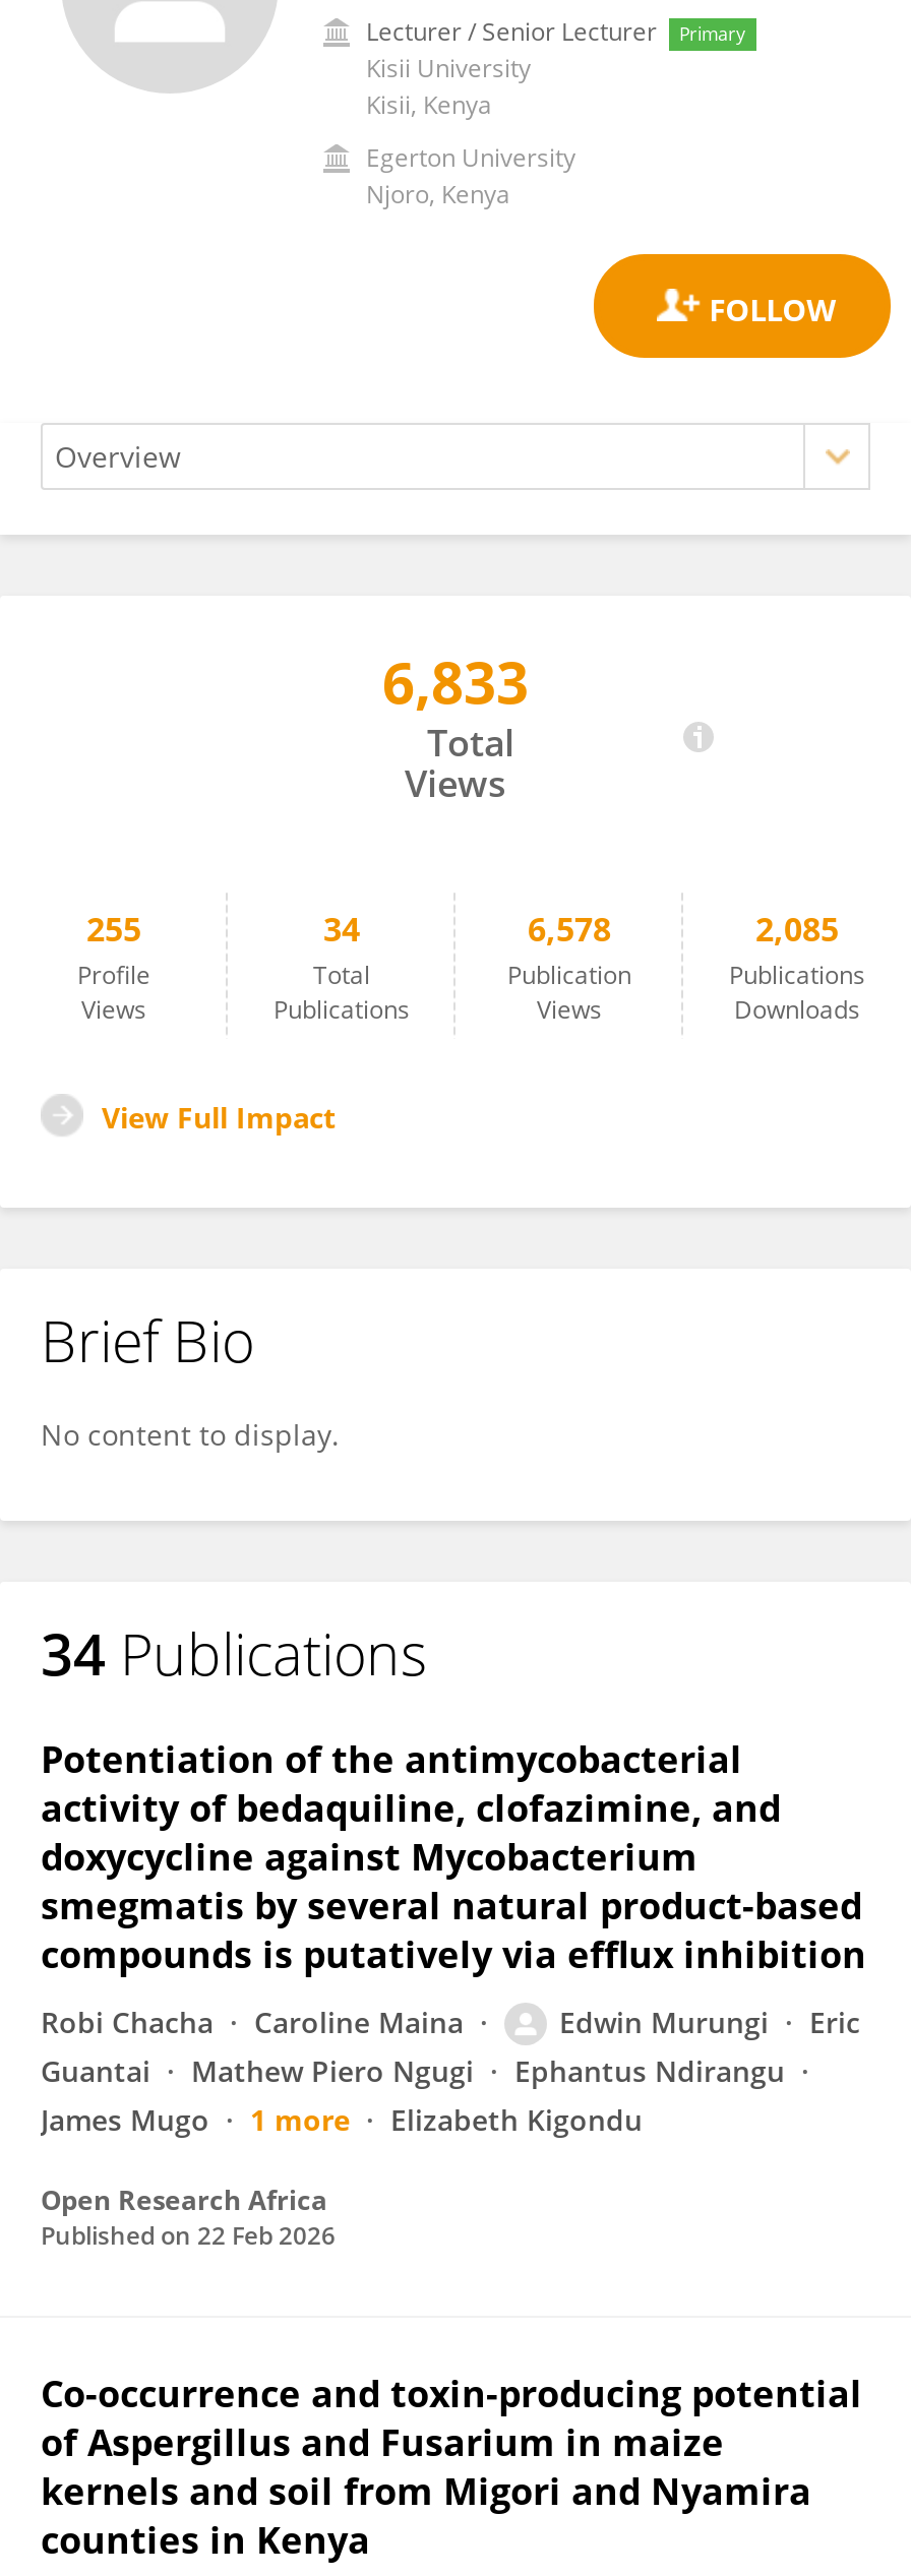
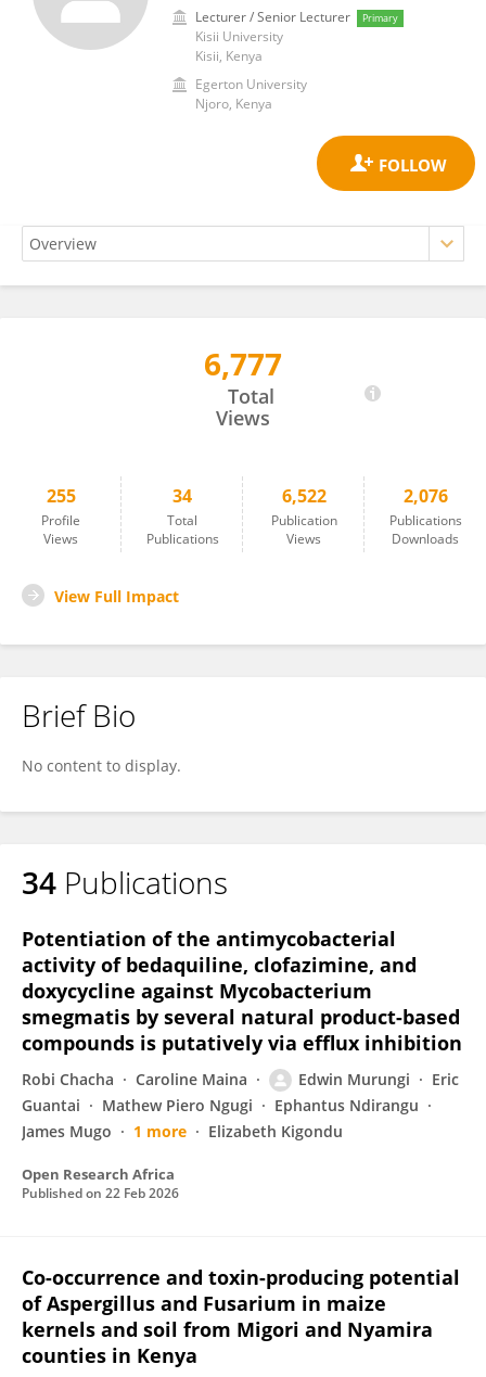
- 6,833
+ 6,777

- 6,578
+ 6,522

- 2,085
+ 2,076
